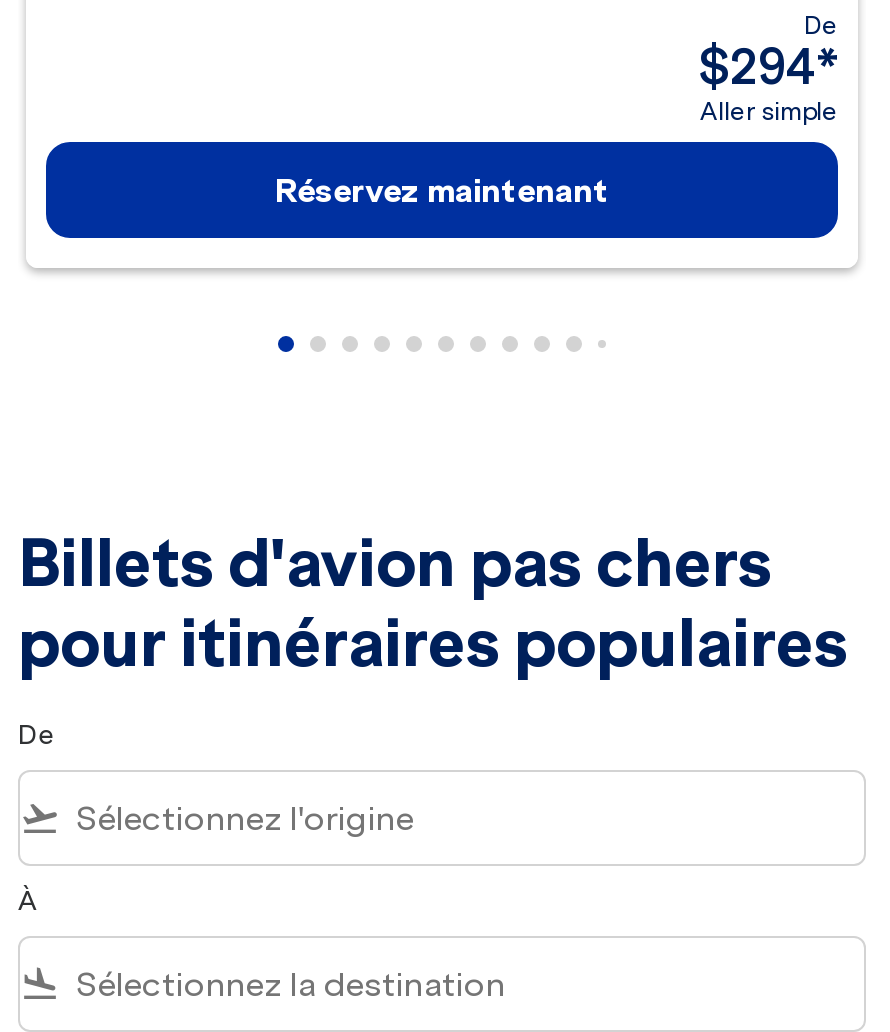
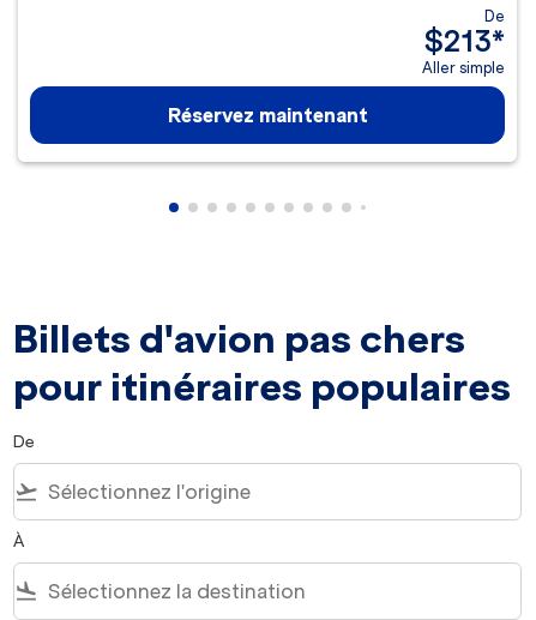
- $294*
+ $213*
